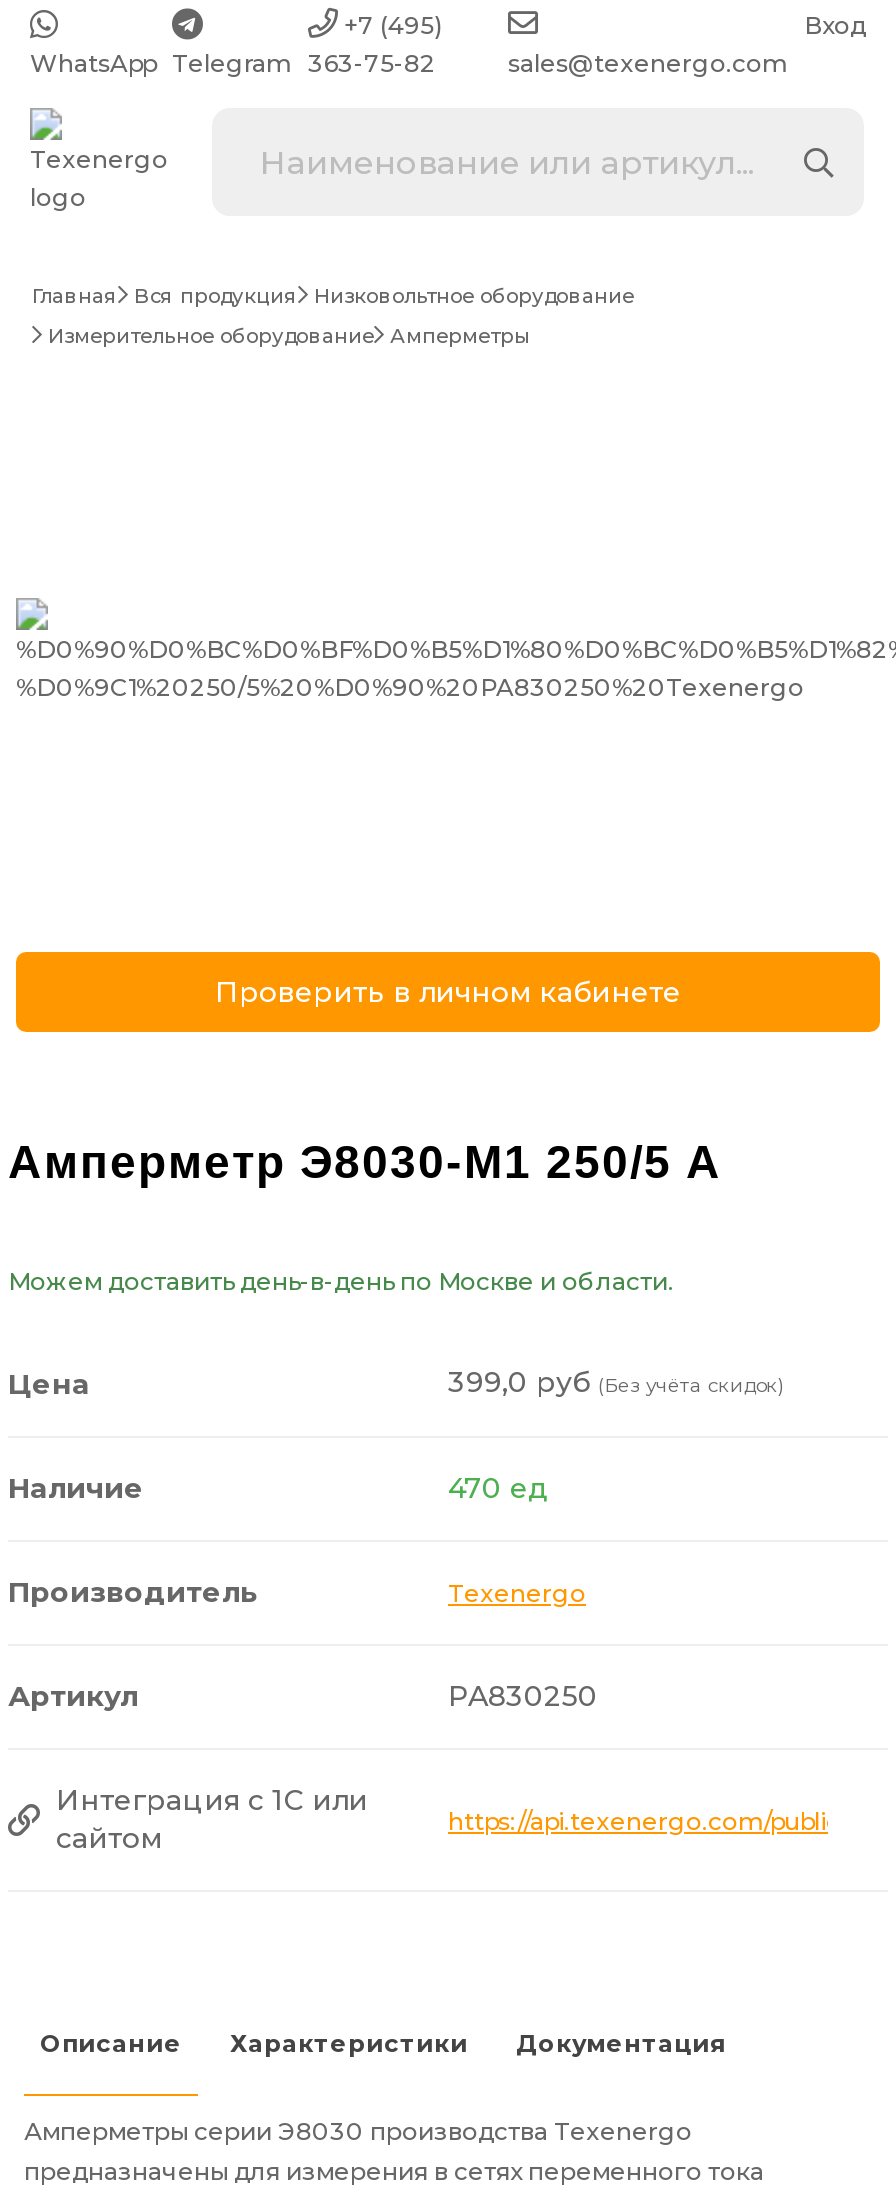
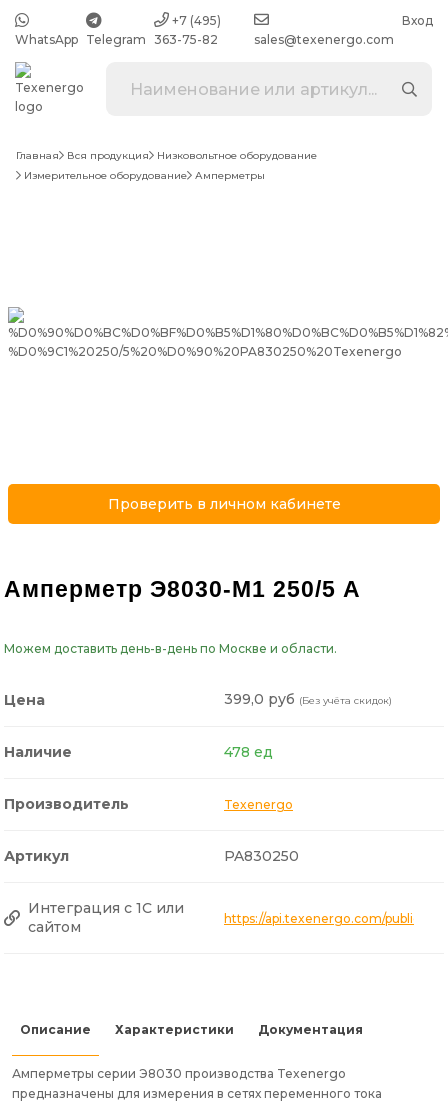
- 470 ед
+ 478 ед
